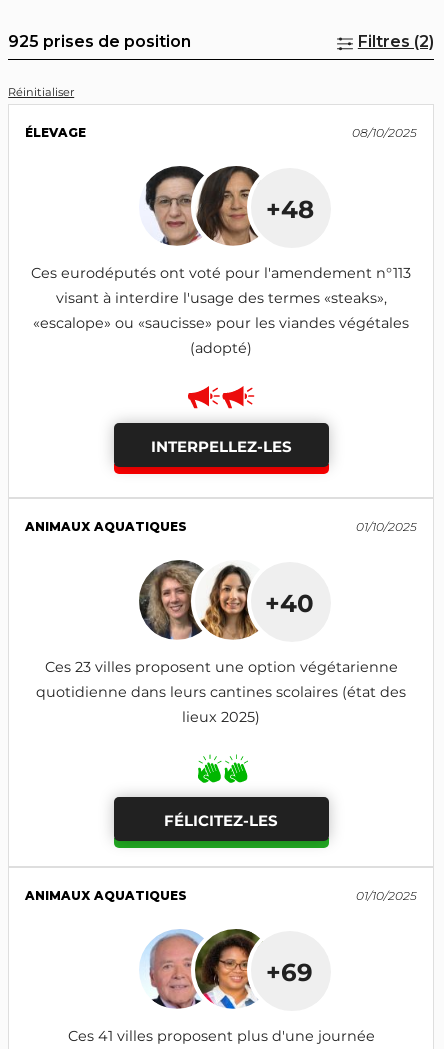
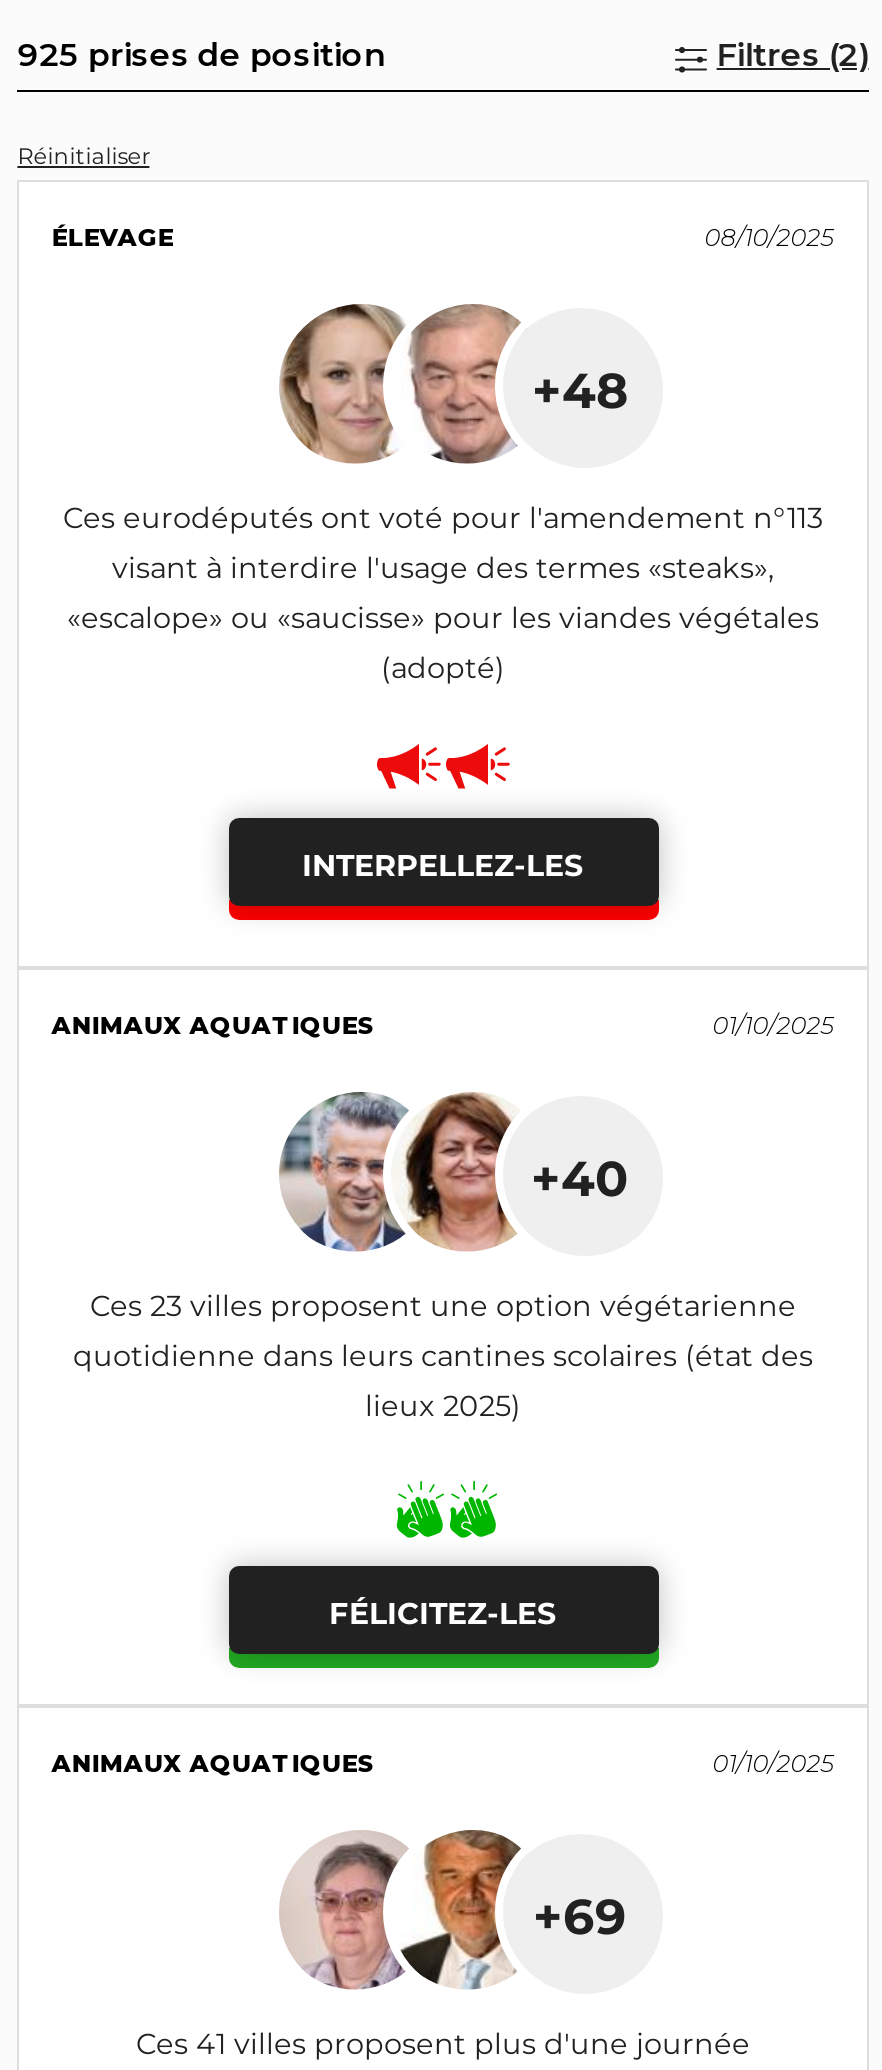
- [image]
+ [image]

- [image]
+ [image]

- [image]
+ [image]
